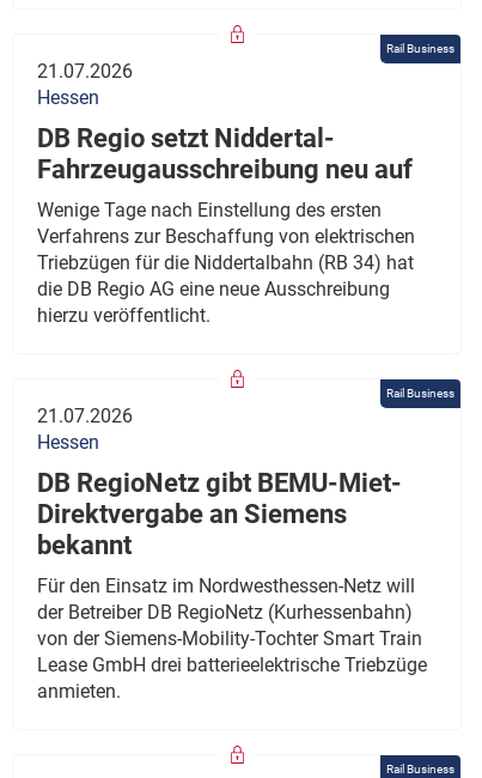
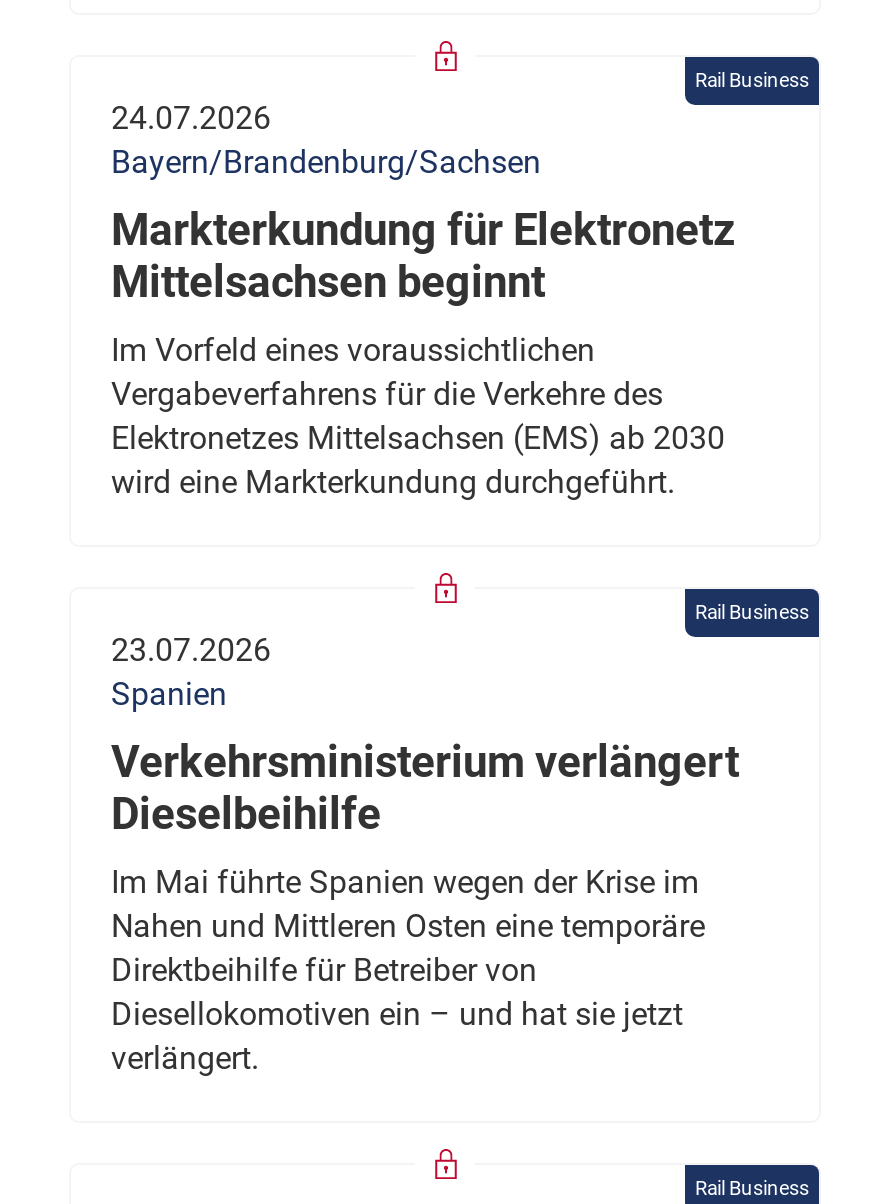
- 21.07.2026
- Hessen
+ 24.07.2026
+ Bayern/Brandenburg/Sachsen

- DB Regio setzt Niddertal-
- Fahrzeugausschreibung neu auf
+ Markterkundung für Elektronetz
+ Mittelsachsen beginnt

- Wenige Tage nach Einstellung des ersten
- Verfahrens zur Beschaffung von elektrischen
- Triebzügen für die Niddertalbahn (RB 34) hat
- die DB Regio AG eine neue Ausschreibung
- hierzu veröffentlicht.
+ Im Vorfeld eines voraussichtlichen
+ Vergabeverfahrens für die Verkehre des
+ Elektronetzes Mittelsachsen (EMS) ab 2030
+ wird eine Markterkundung durchgeführt.

- 21.07.2026
- Hessen
+ 23.07.2026
+ Spanien

- DB RegioNetz gibt BEMU-Miet-
- Direktvergabe an Siemens
- bekannt
+ Verkehrsministerium verlängert
+ Dieselbeihilfe

- Für den Einsatz im Nordwesthessen-Netz will
- der Betreiber DB RegioNetz (Kurhessenbahn)
- von der Siemens-Mobility-Tochter Smart Train
- Lease GmbH drei batterieelektrische Triebzüge
- anmieten.
+ Im Mai führte Spanien wegen der Krise im
+ Nahen und Mittleren Osten eine temporäre
+ Direktbeihilfe für Betreiber von
+ Diesellokomotiven ein – und hat sie jetzt
+ verlängert.
